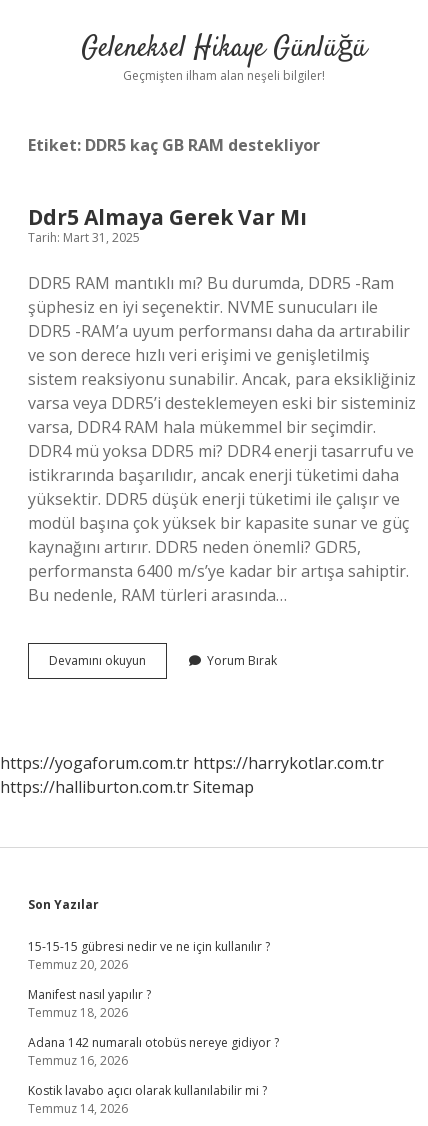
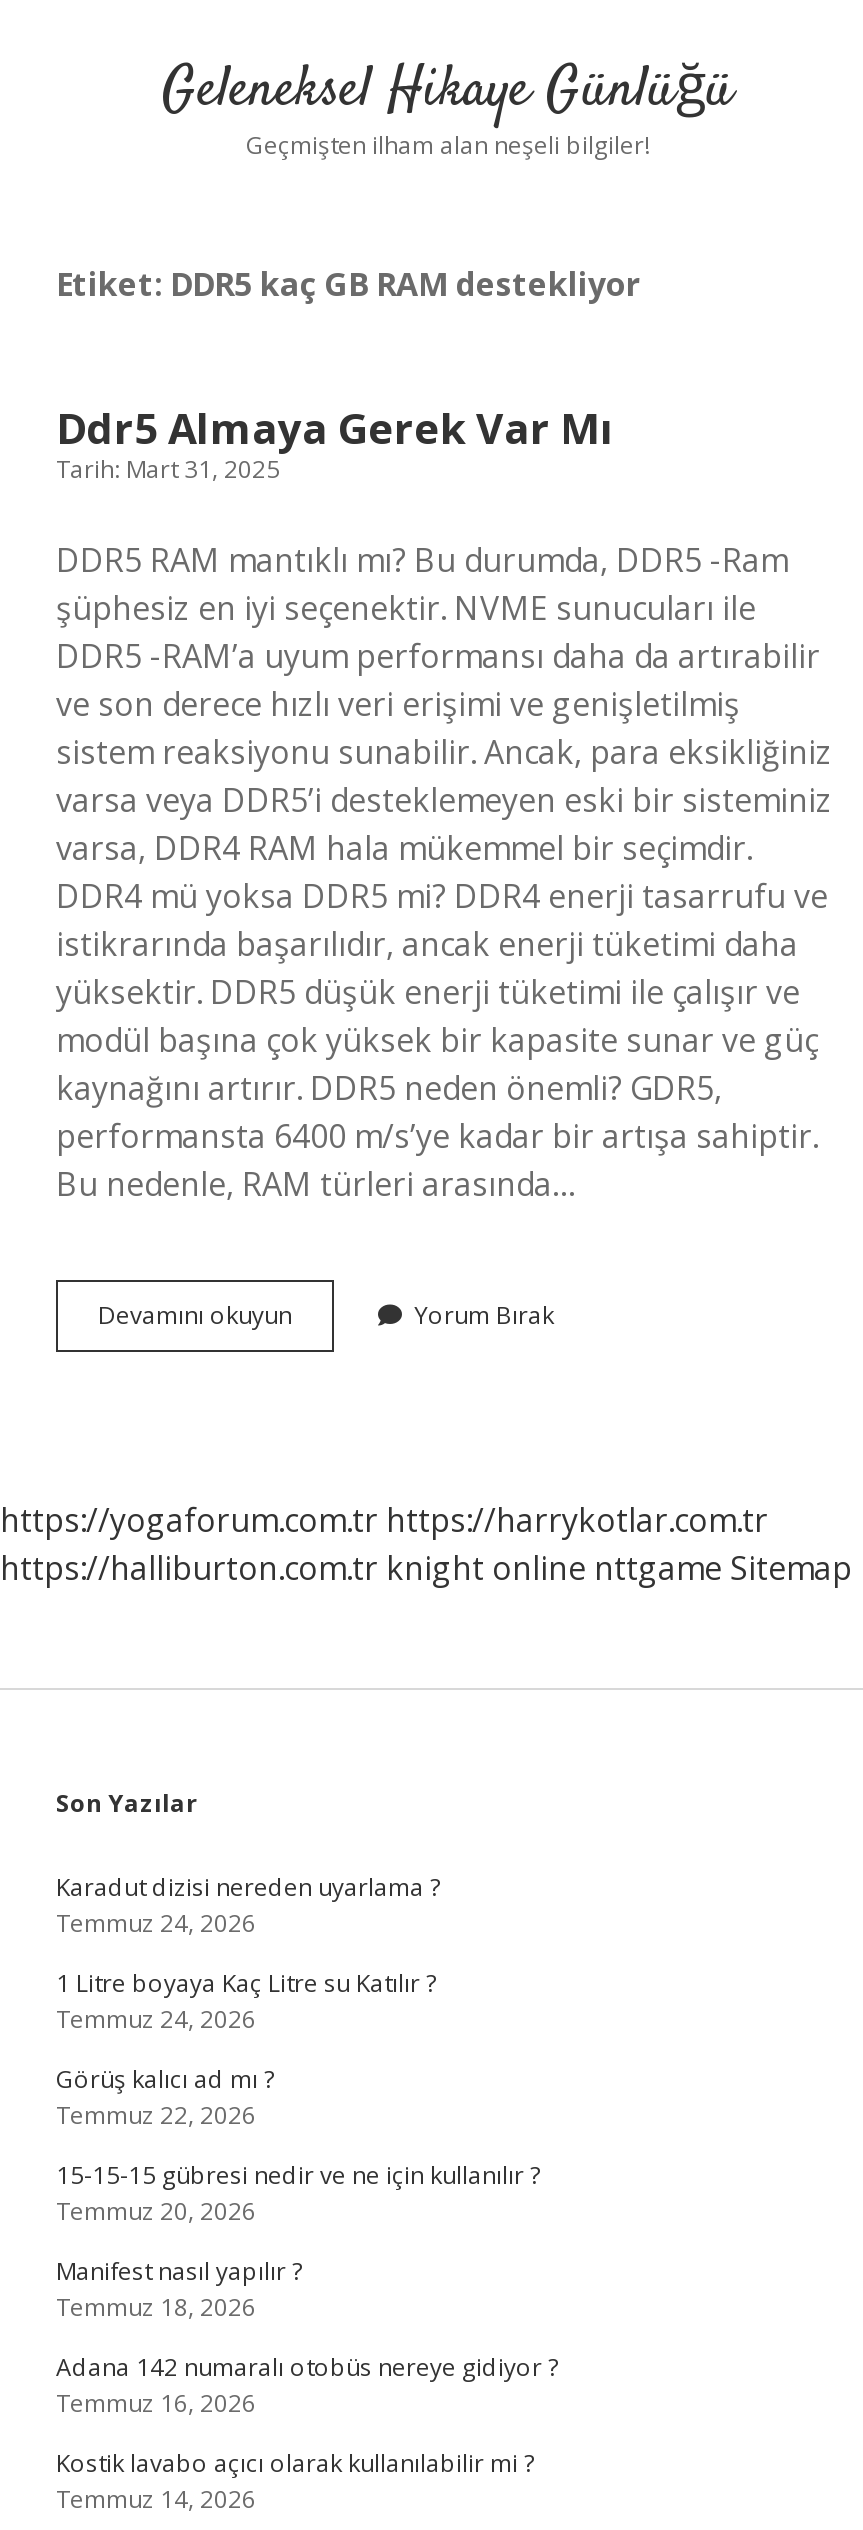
- https://halliburton.com.tr Sitemap
+ https://halliburton.com.tr knight online nttgame Sitemap

+ Karadut dizisi nereden uyarlama ?
+ Temmuz 24, 2026
+ 1 Litre boyaya Kaç Litre su Katılır ?
+ Temmuz 24, 2026
+ Görüş kalıcı ad mı ?
+ Temmuz 22, 2026
